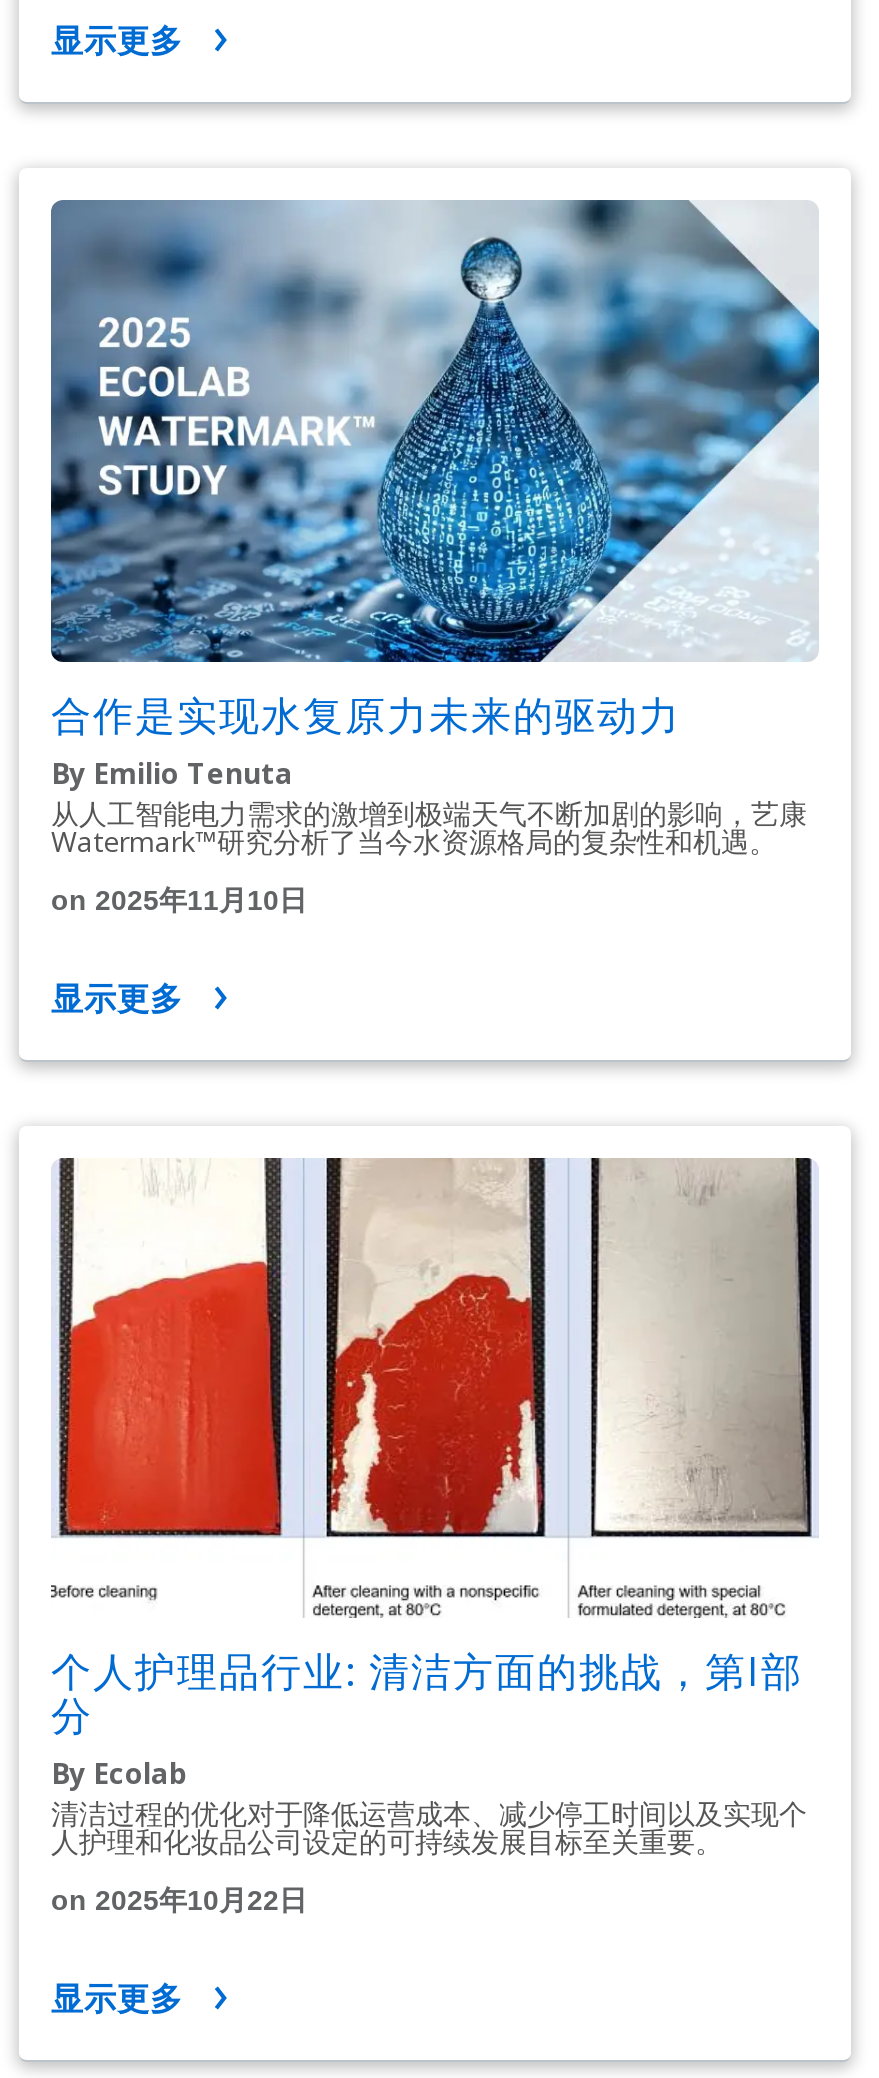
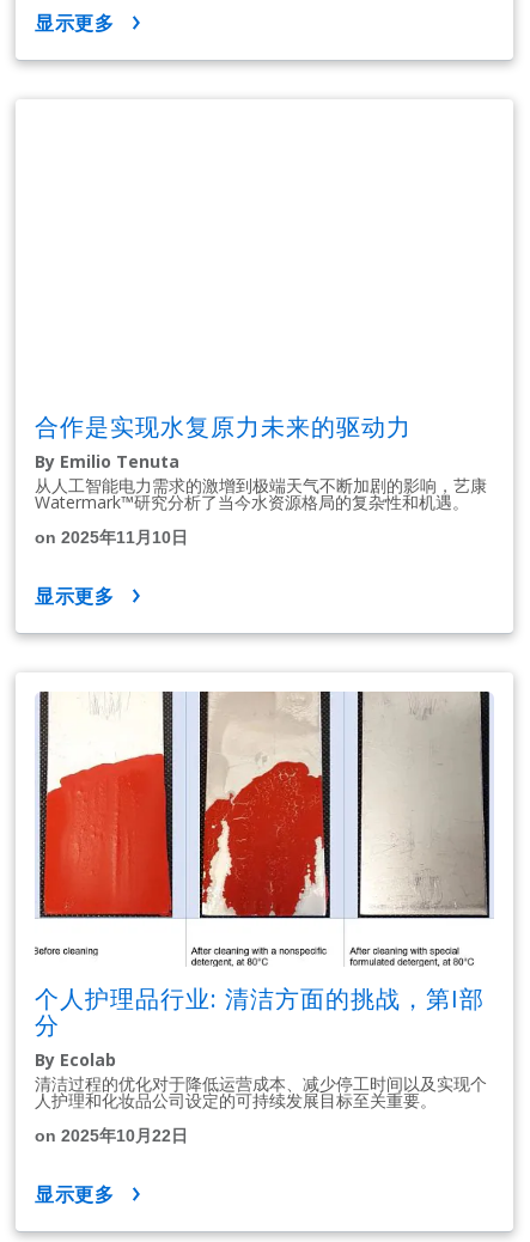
- [image]
